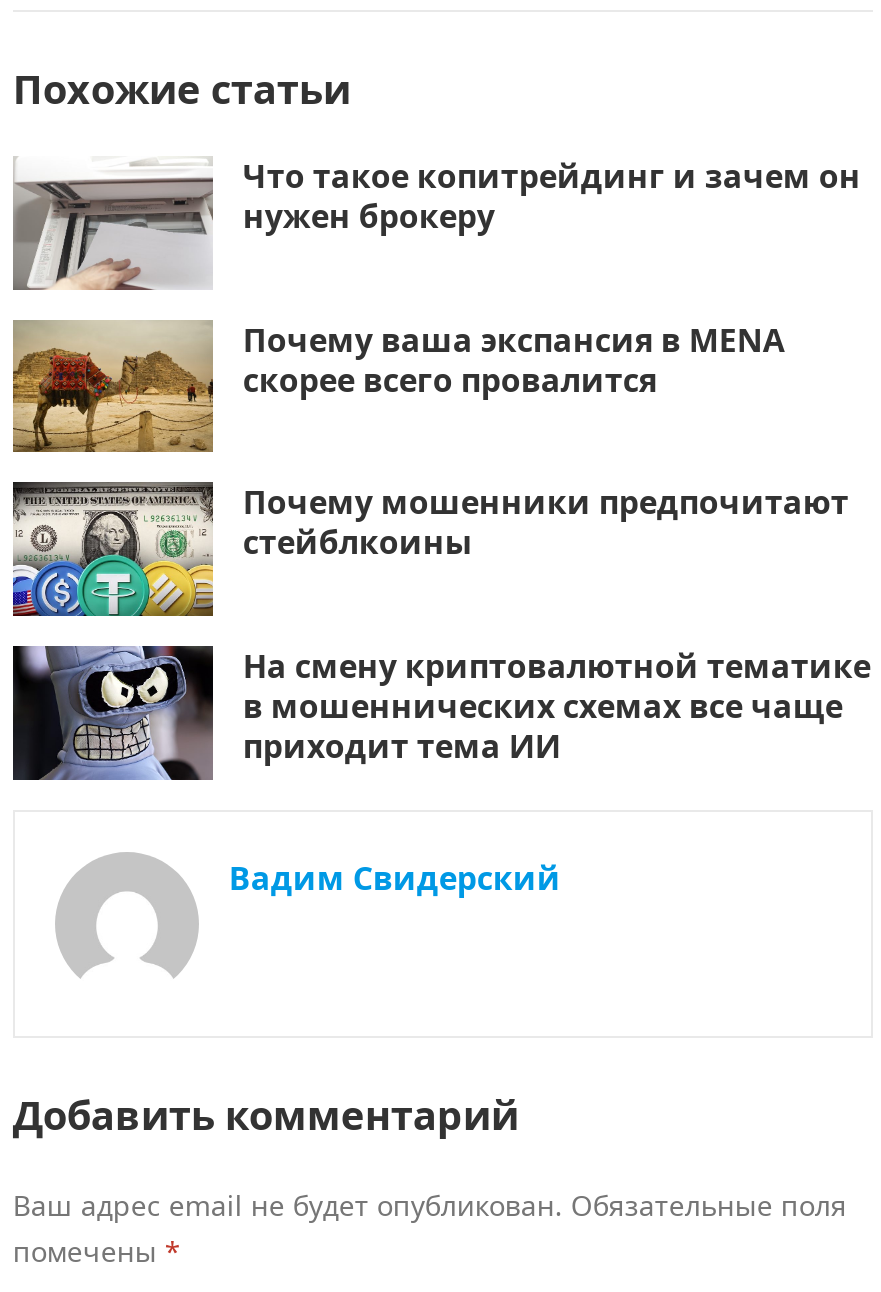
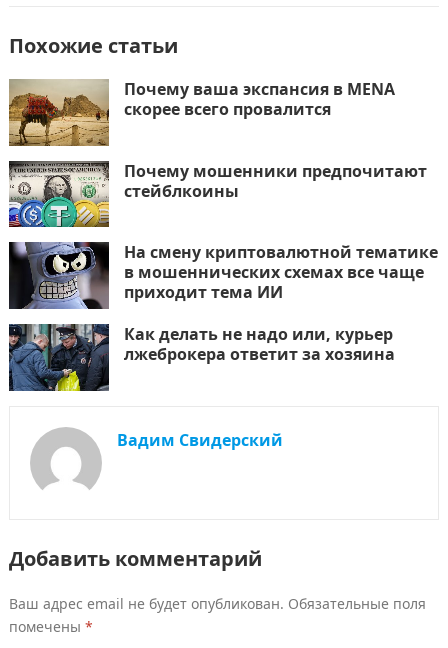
- [image]
- Что такое копитрейдинг и зачем он
- нужен брокеру

moved up: [image] | скорее всего провалится | Почему мошенники предпочитают | стейблкоины | На смену криптовалютной тематике | в мошеннических схемах все чаще | приходит тема ИИ

+ [image]
+ Как делать не надо или, курьер
+ лжеброкера ответит за хозяина
